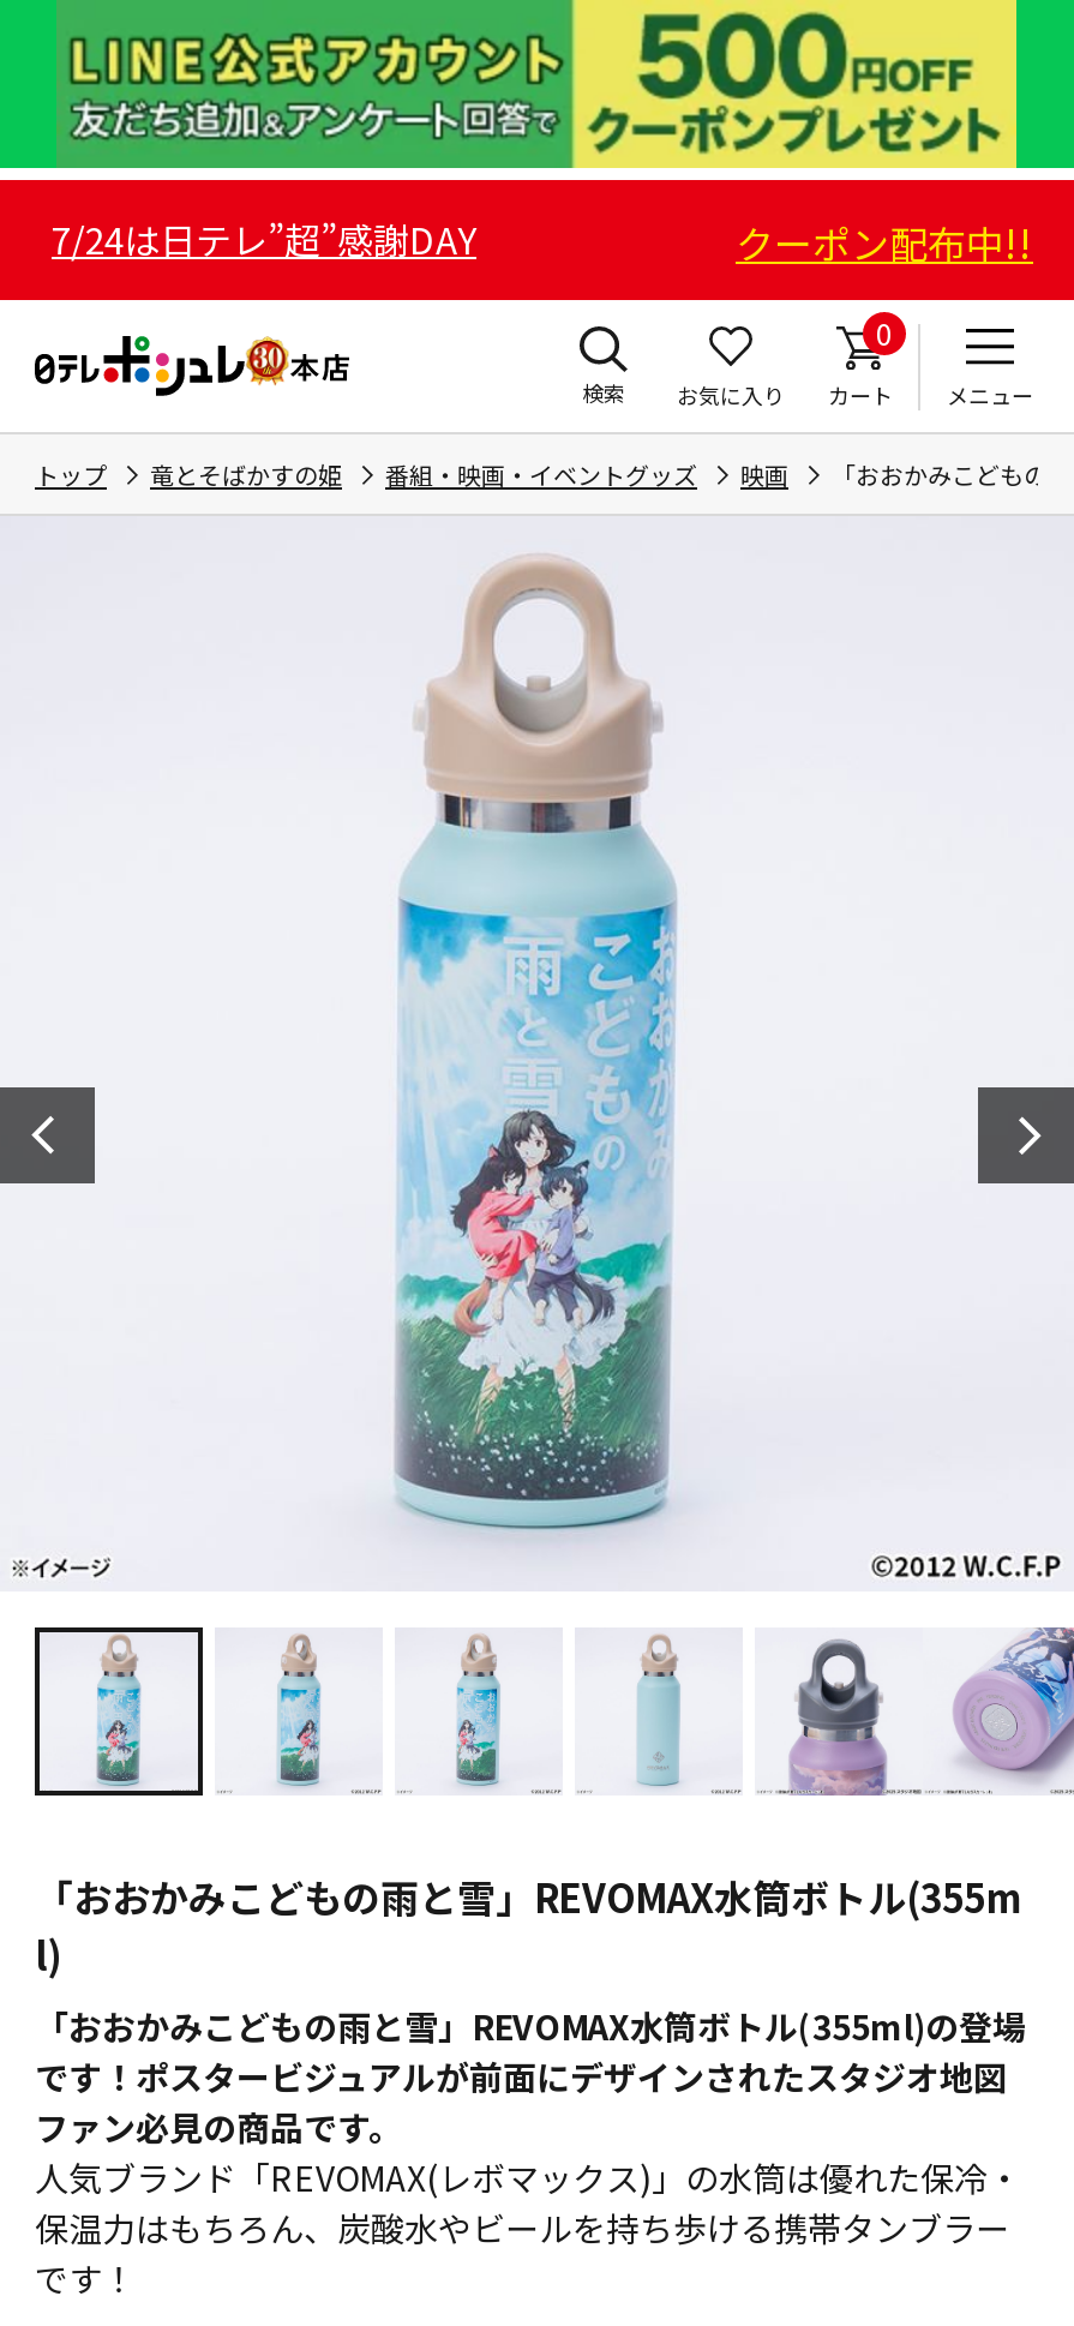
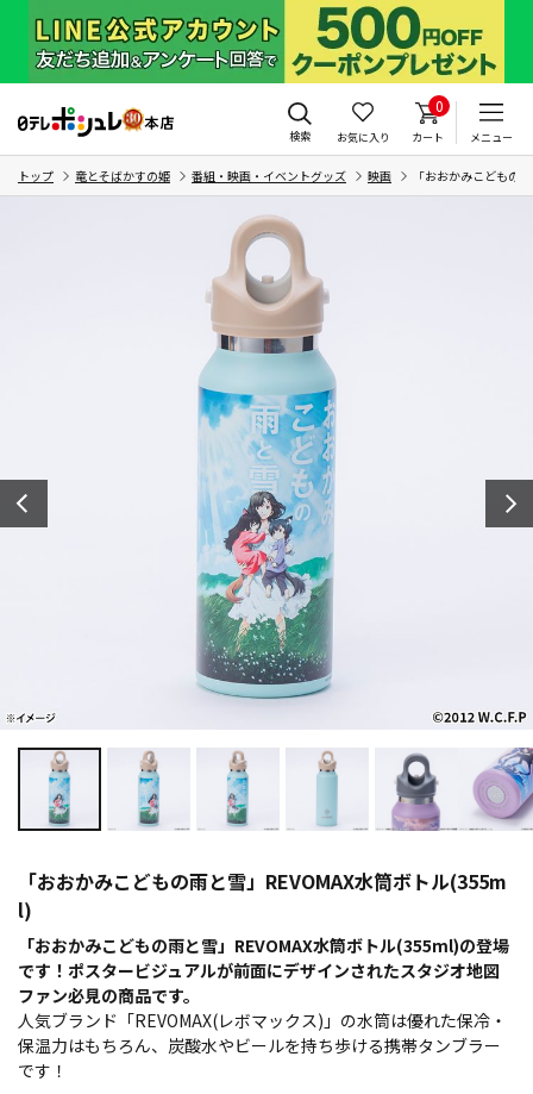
- 7/24は日テレ”超”感謝DAY
- クーポン配布中!!
